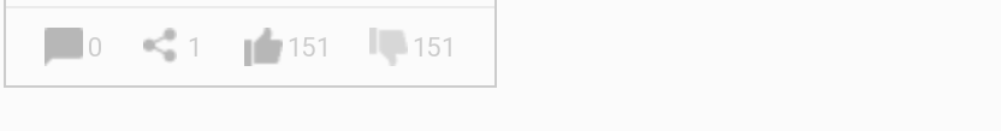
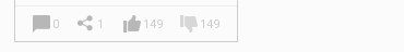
- 151
+ 149

- 151
+ 149
